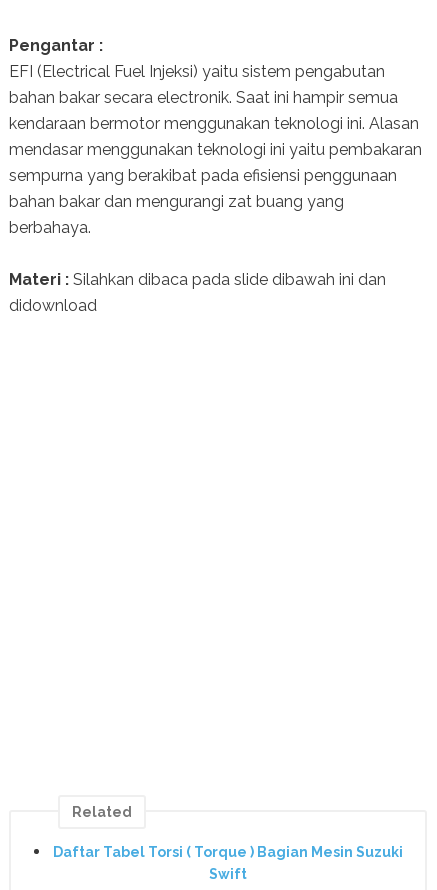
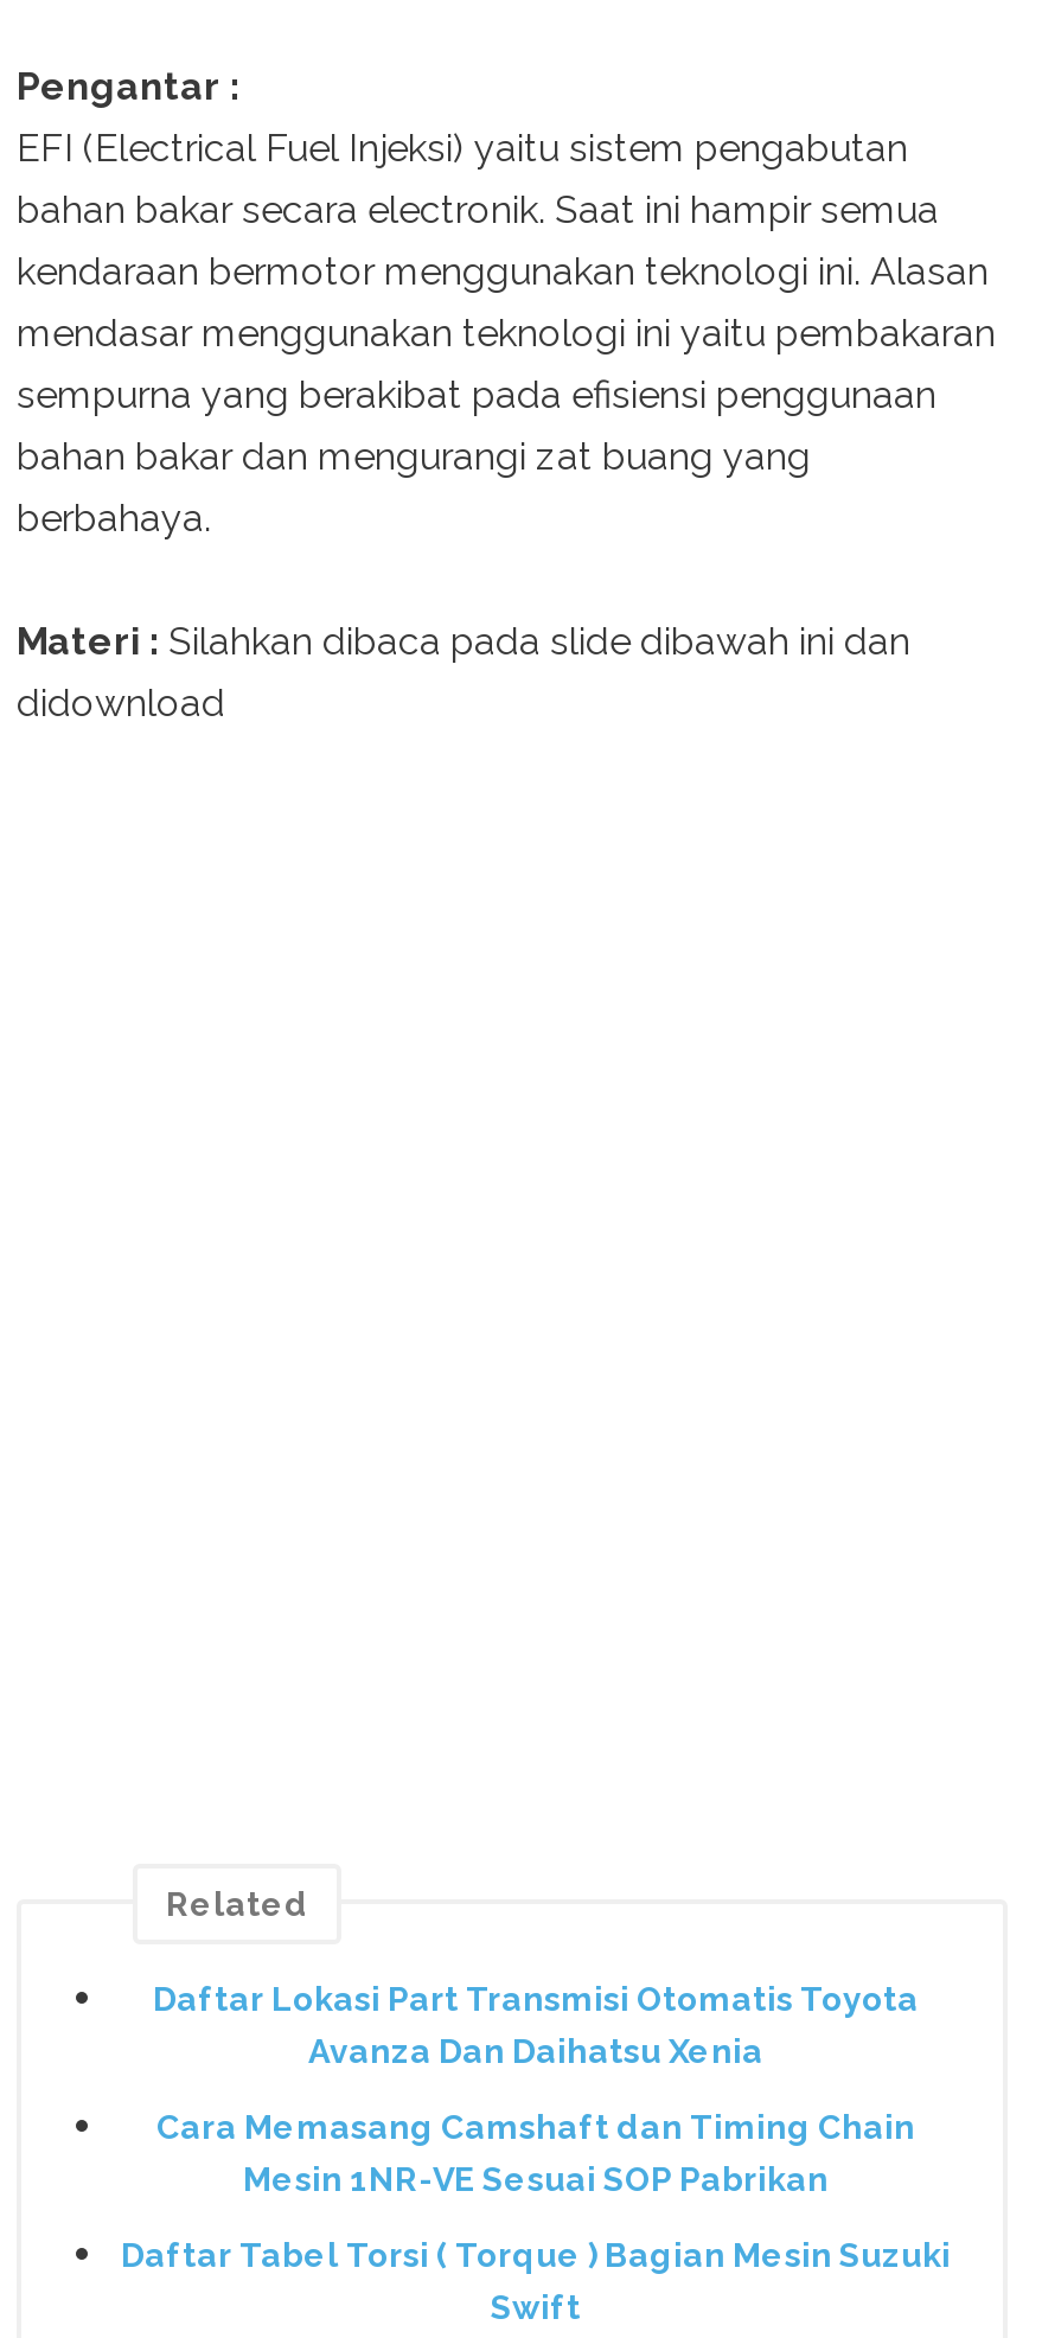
+ Daftar Lokasi Part Transmisi Otomatis Toyota
+ Avanza Dan Daihatsu Xenia
+ Cara Memasang Camshaft dan Timing Chain
+ Mesin 1NR-VE Sesuai SOP Pabrikan
